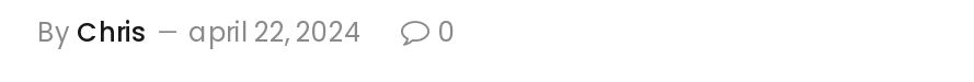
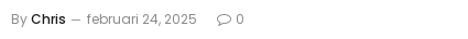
- By Chris april 22, 2024
+ By Chris februari 24, 2025
